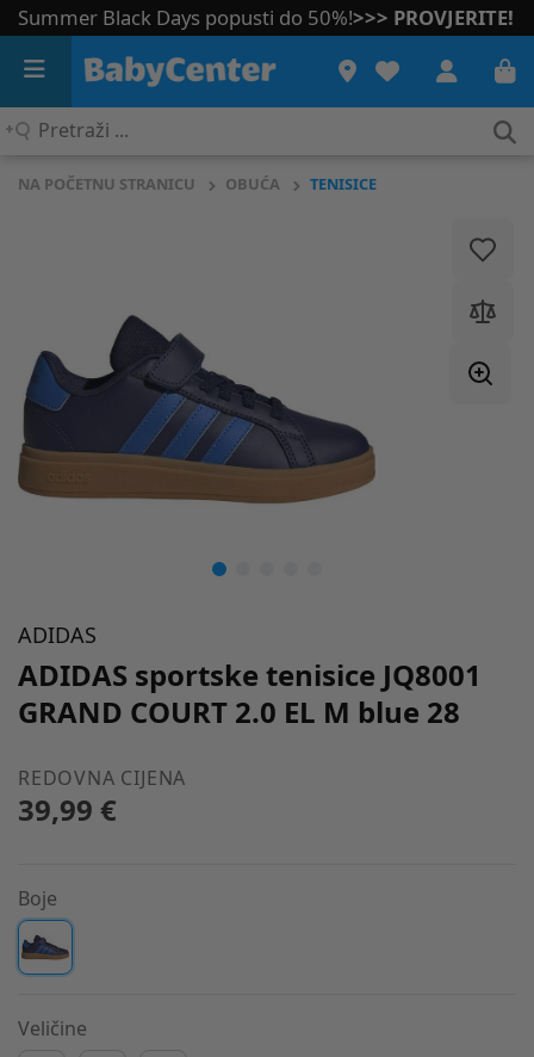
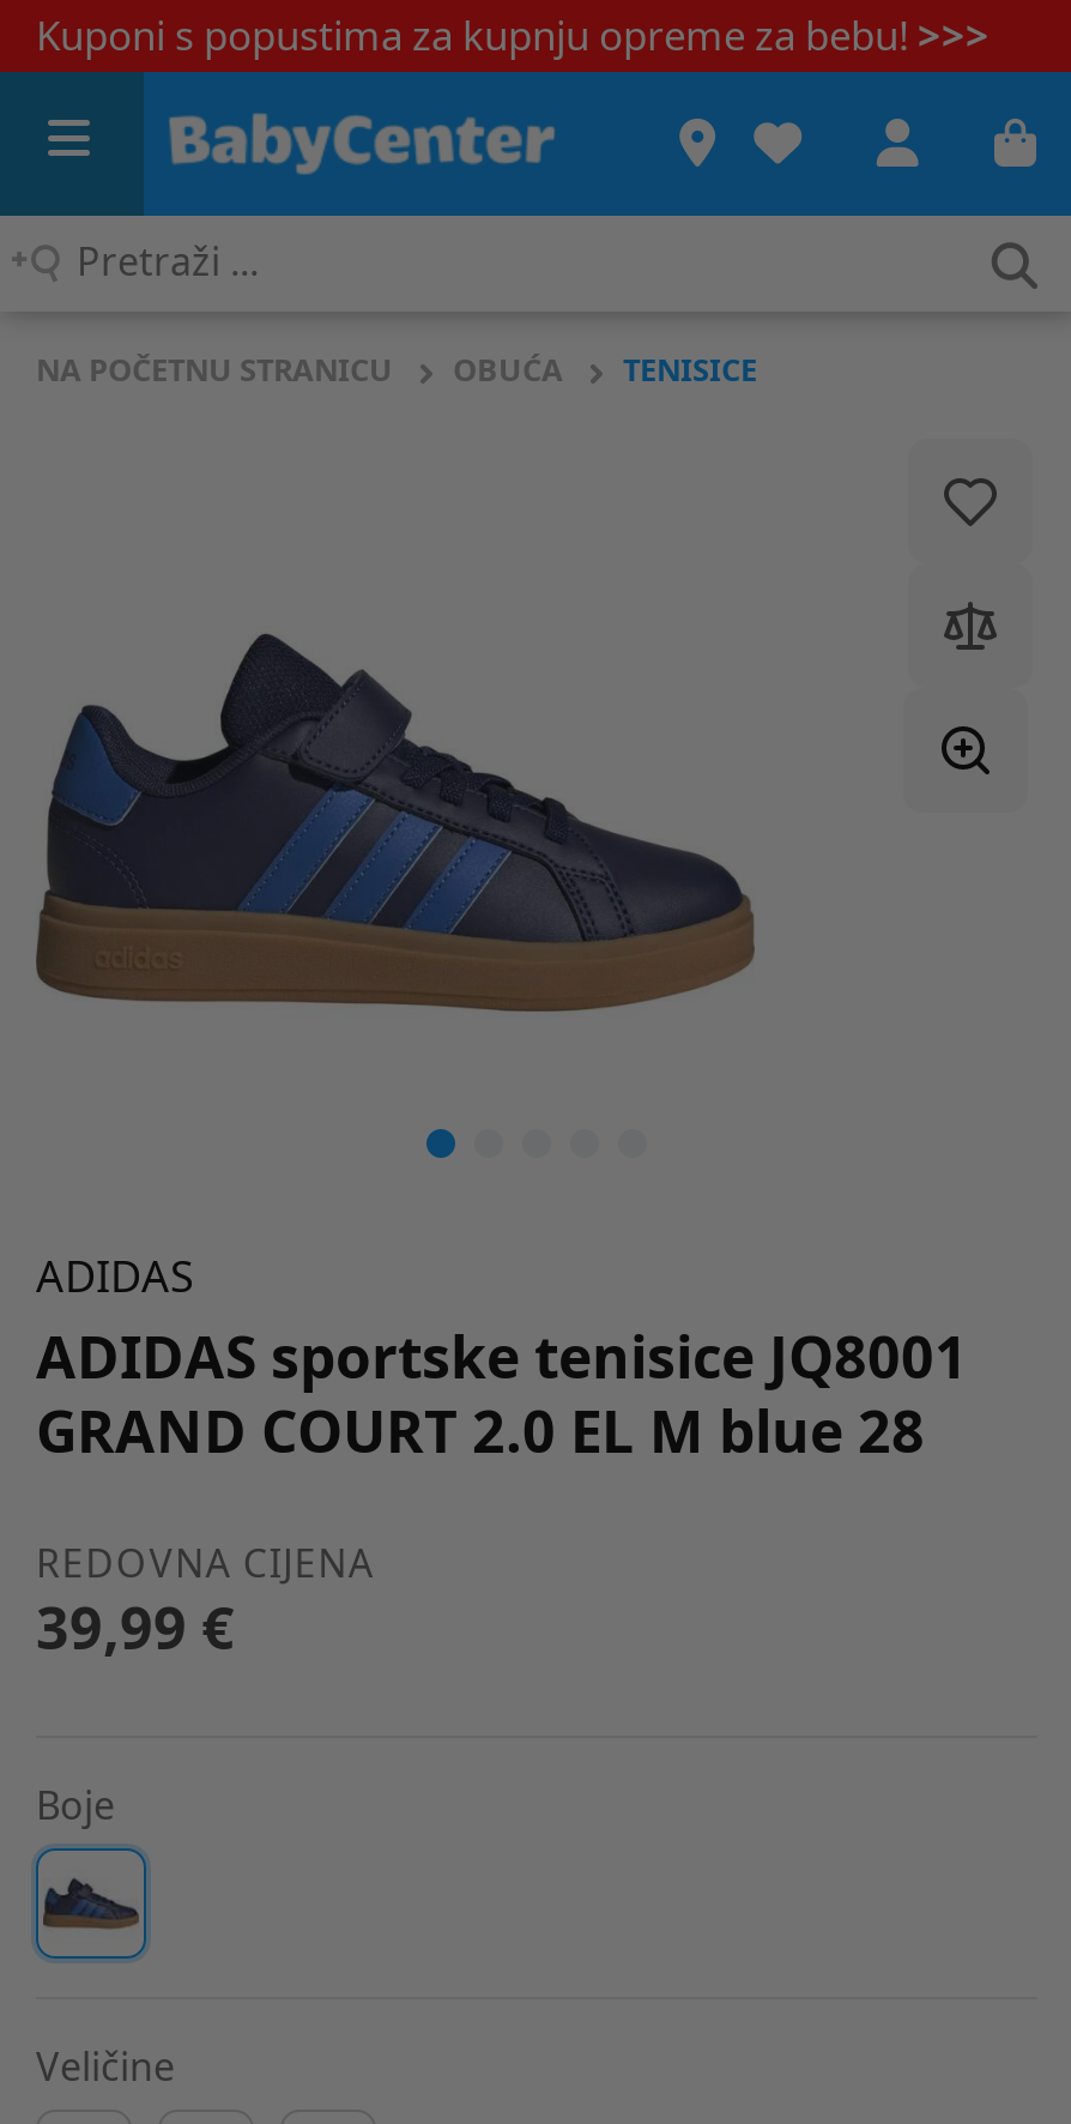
- Summer Black Days popusti do 50%! >>> PROVJERITE!
+ Kuponi s popustima za kupnju opreme za bebu! >>>
